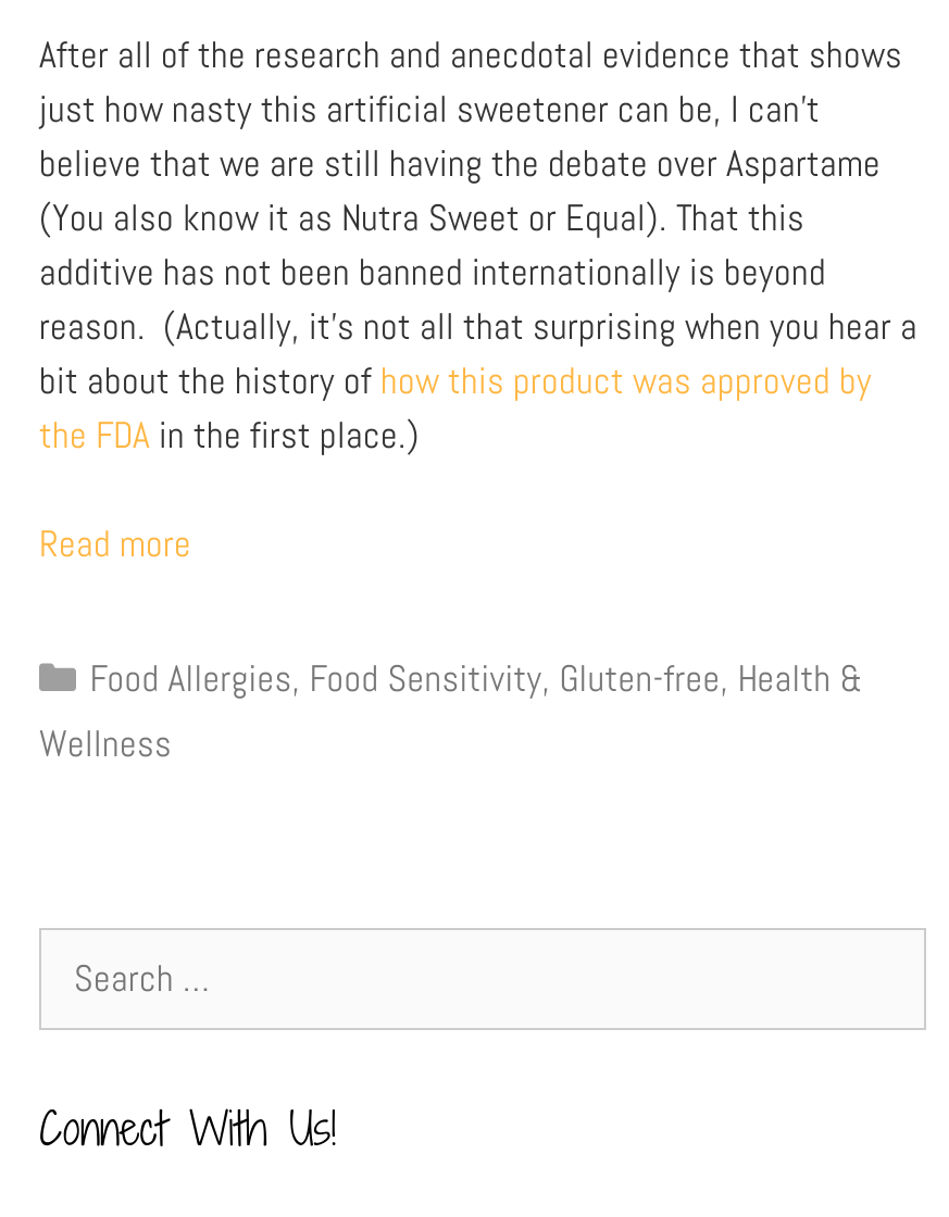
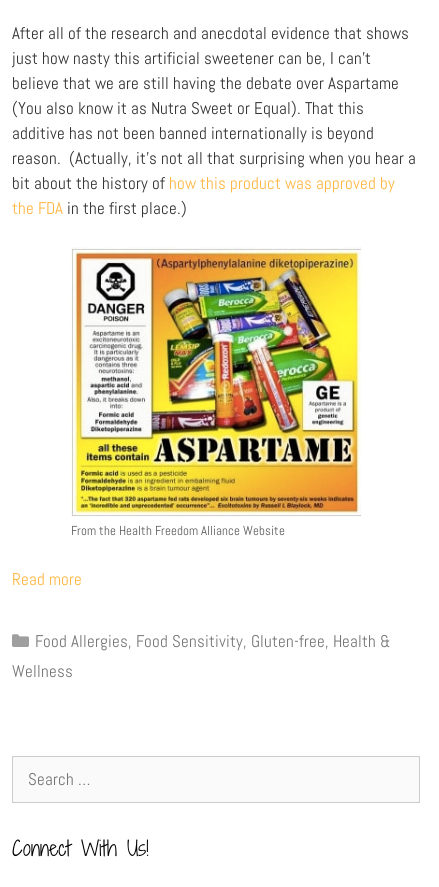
+ [image]
+ From the Health Freedom Alliance Website
